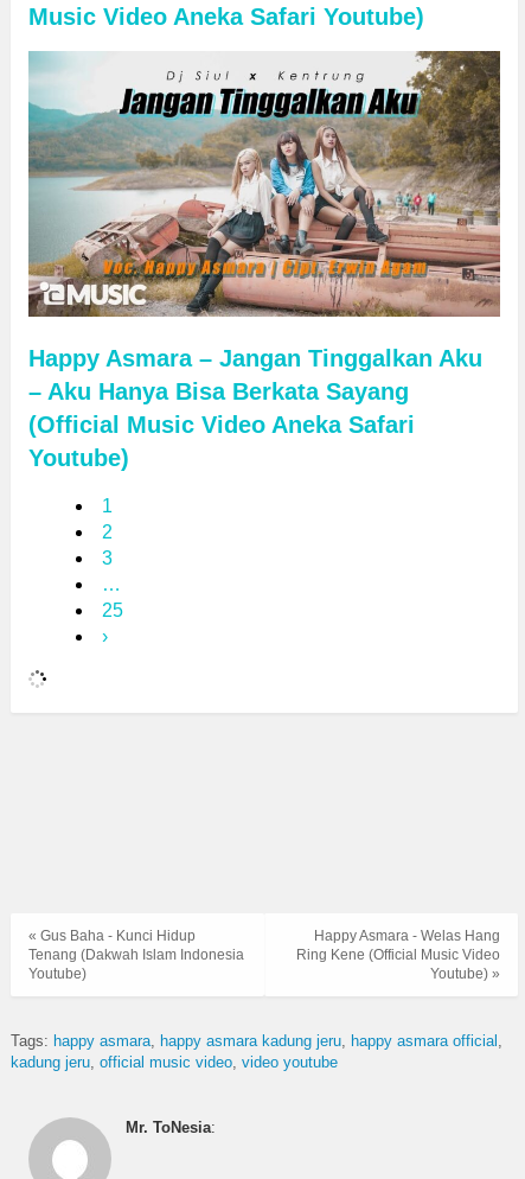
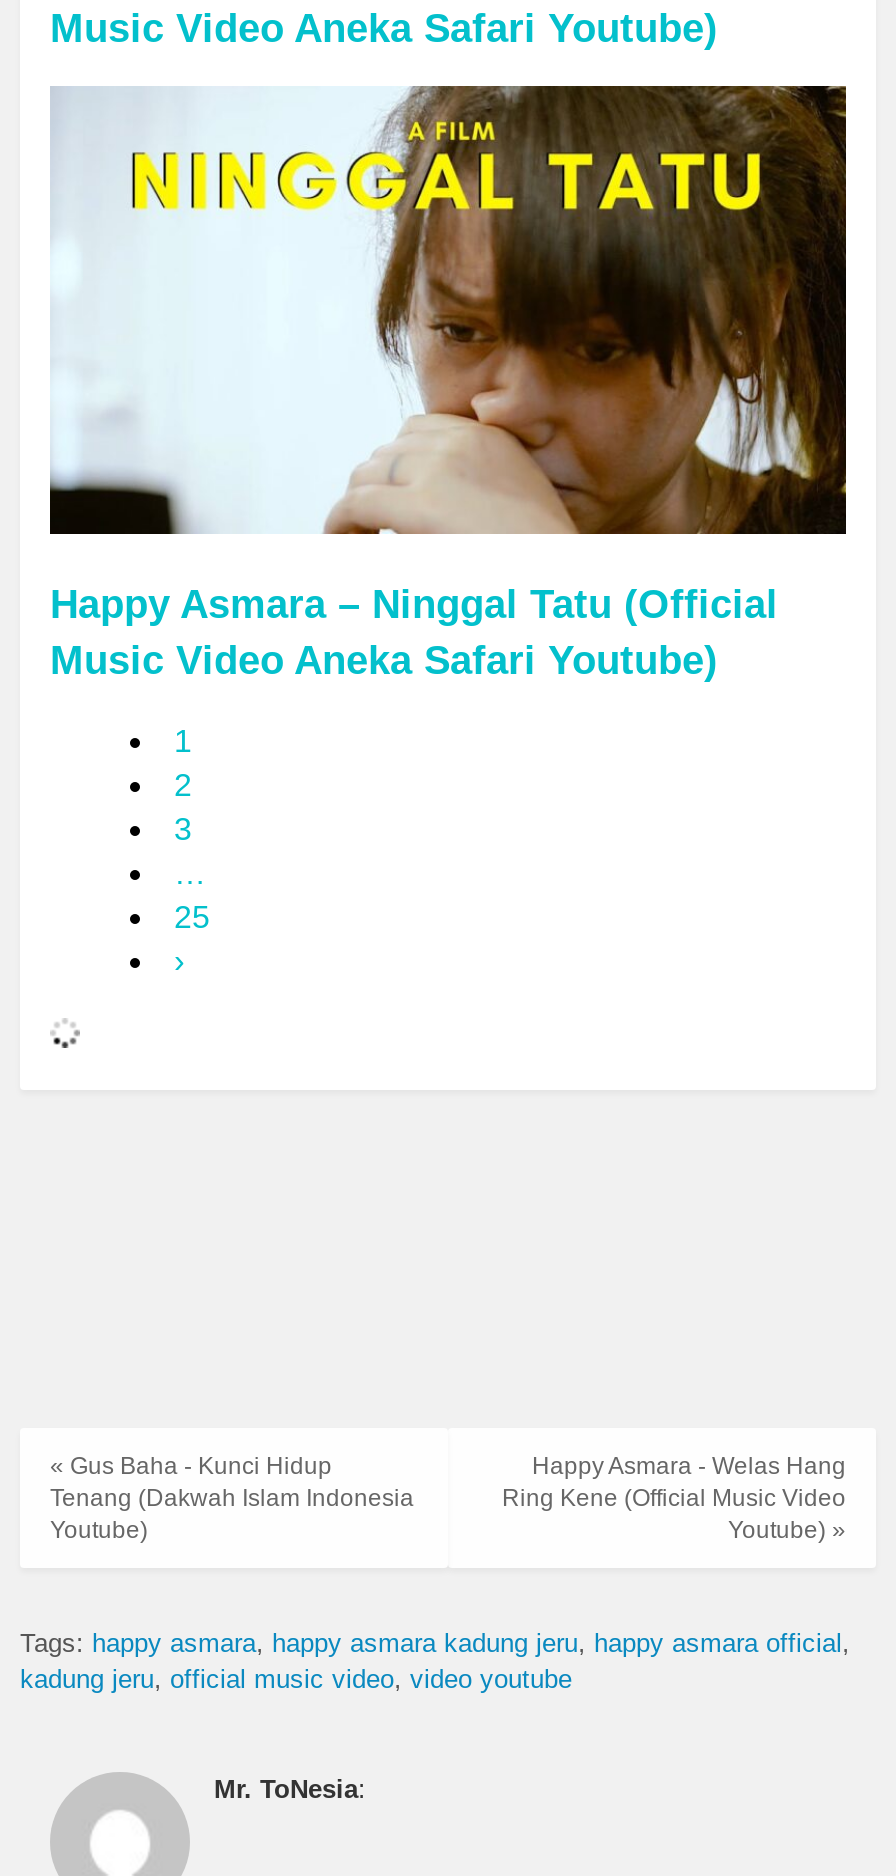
- [image]
+ [image]

- Happy Asmara – Jangan Tinggalkan Aku
- – Aku Hanya Bisa Berkata Sayang
- (Official Music Video Aneka Safari
- Youtube)
+ Happy Asmara – Ninggal Tatu (Official
+ Music Video Aneka Safari Youtube)
